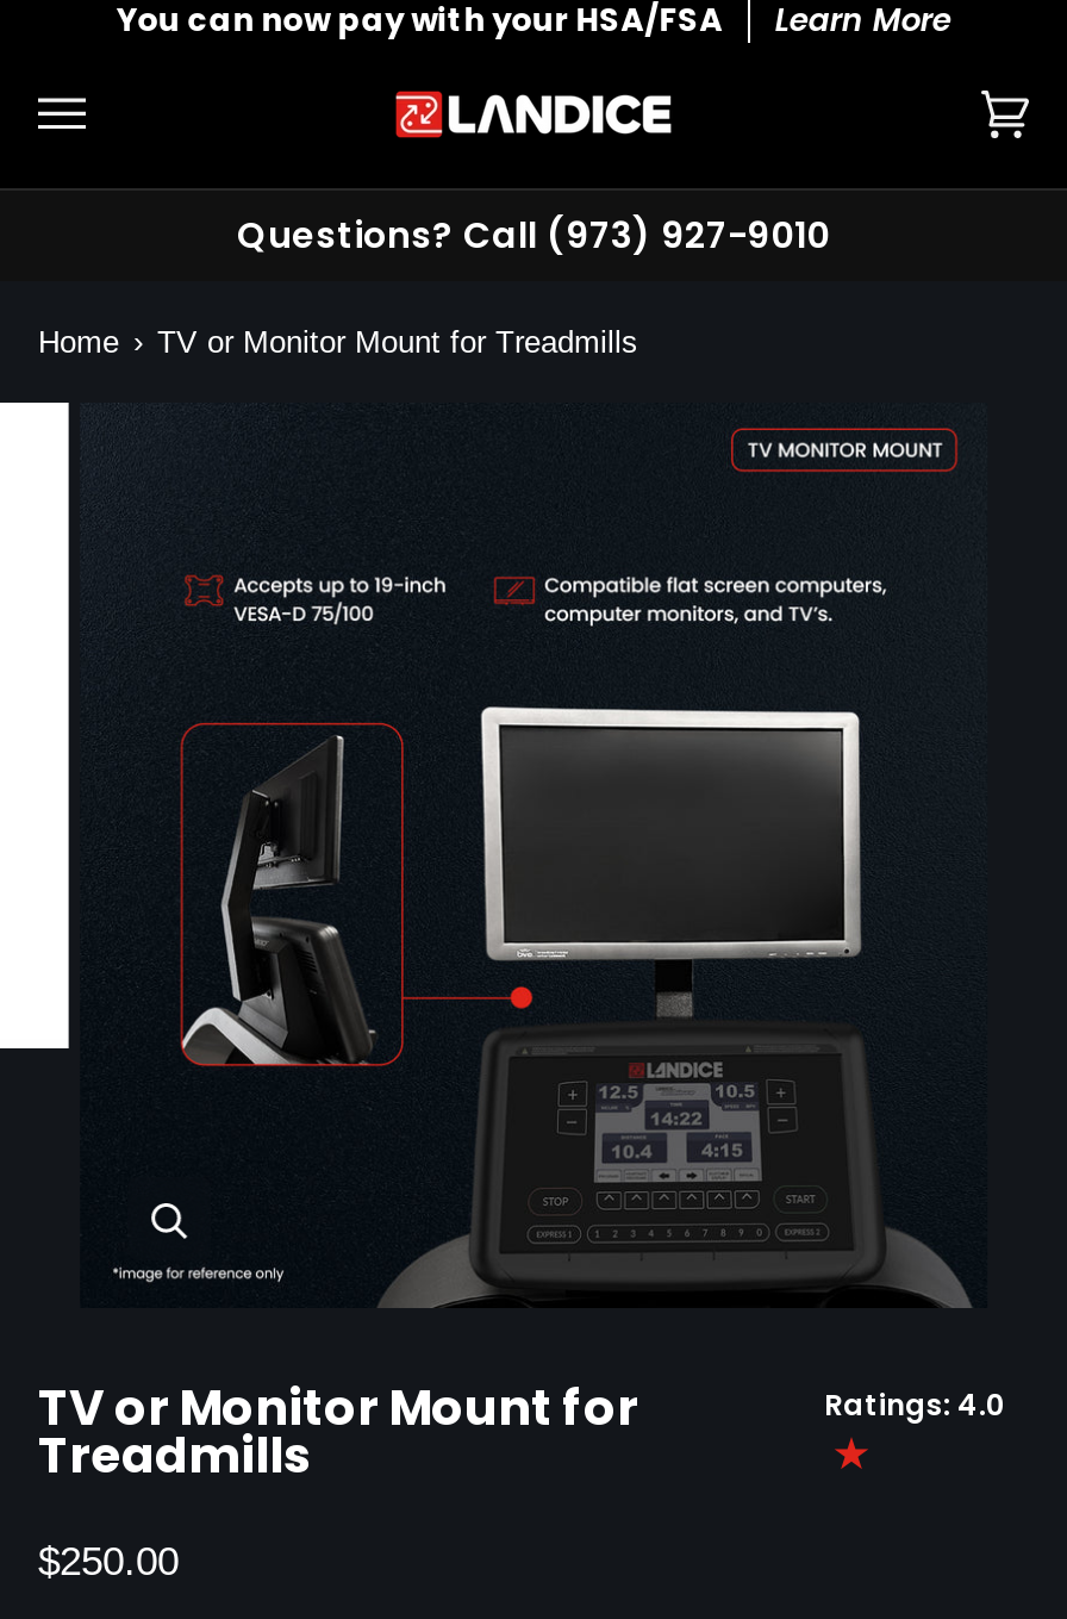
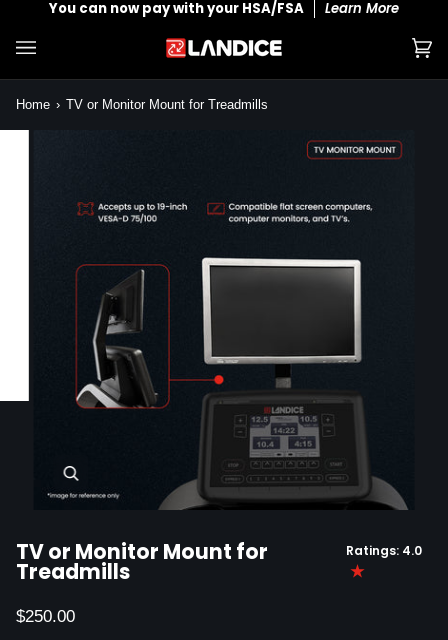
- Questions? Call (973) 927-9010
